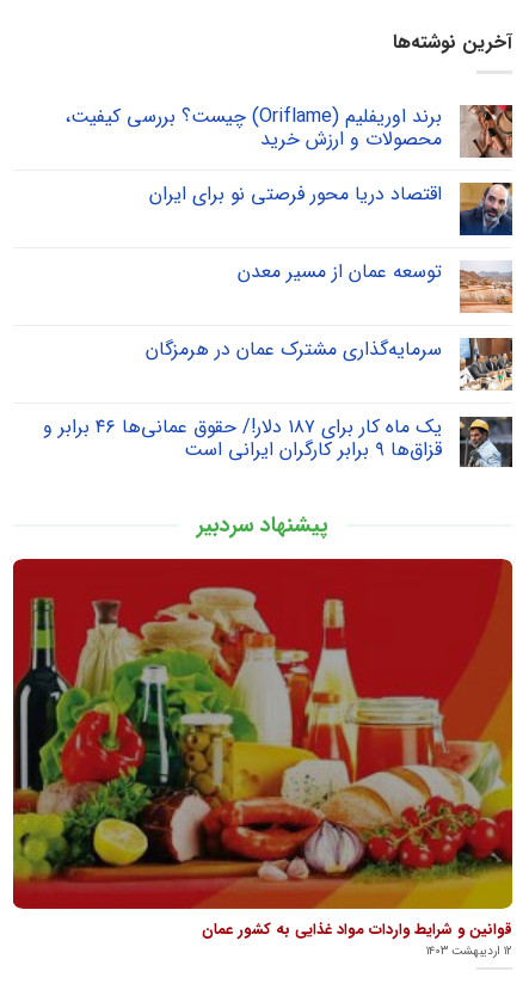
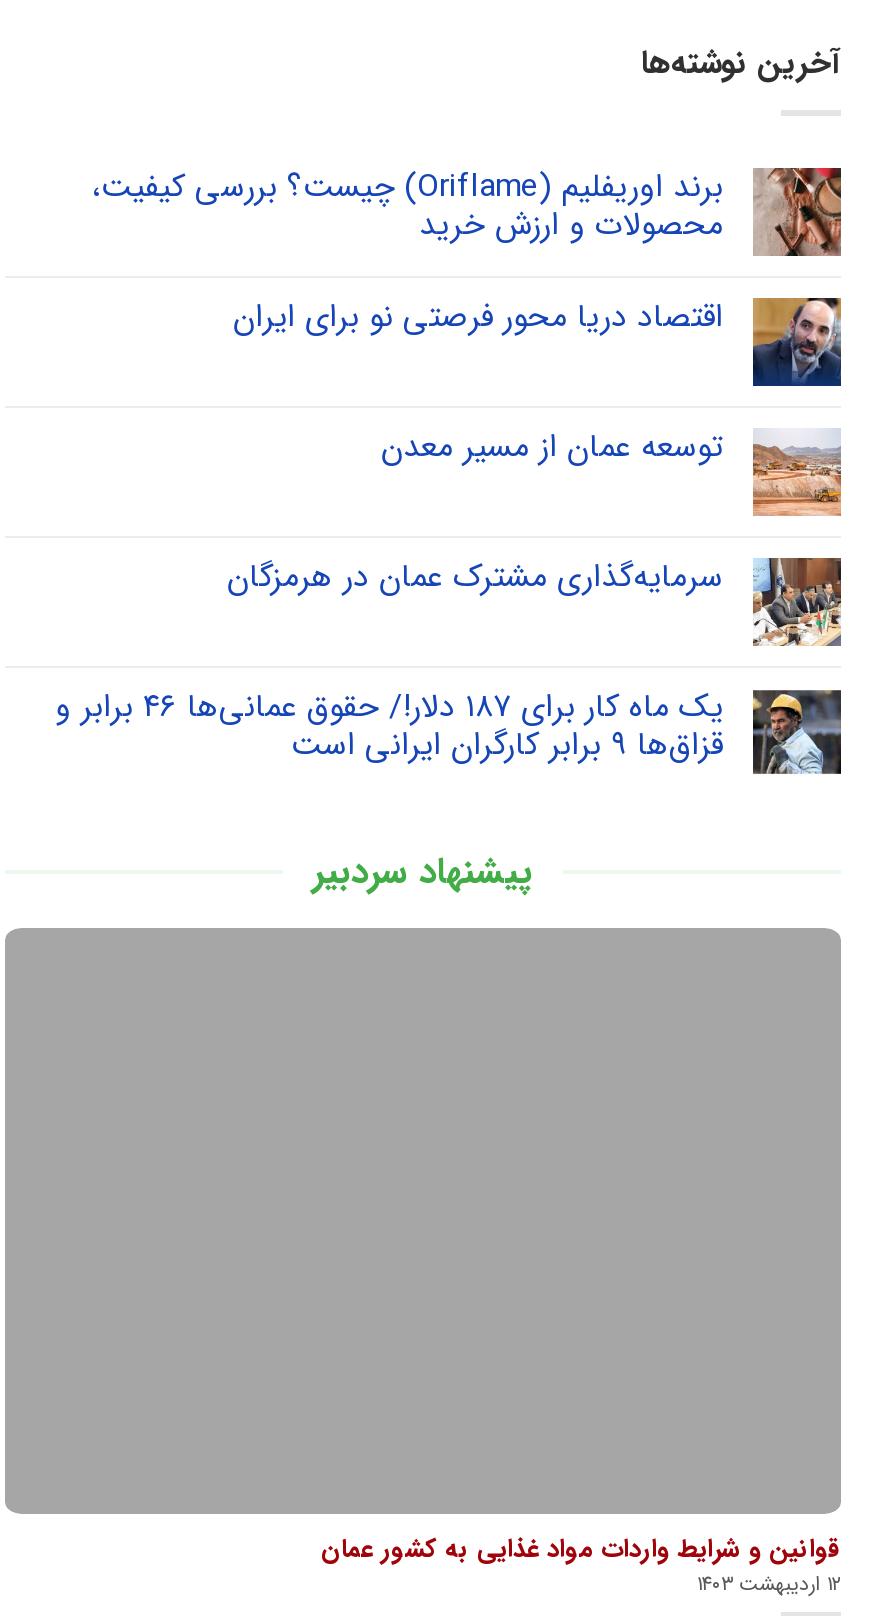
- [image]
